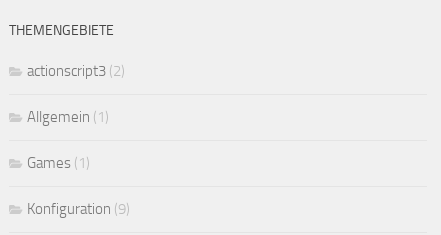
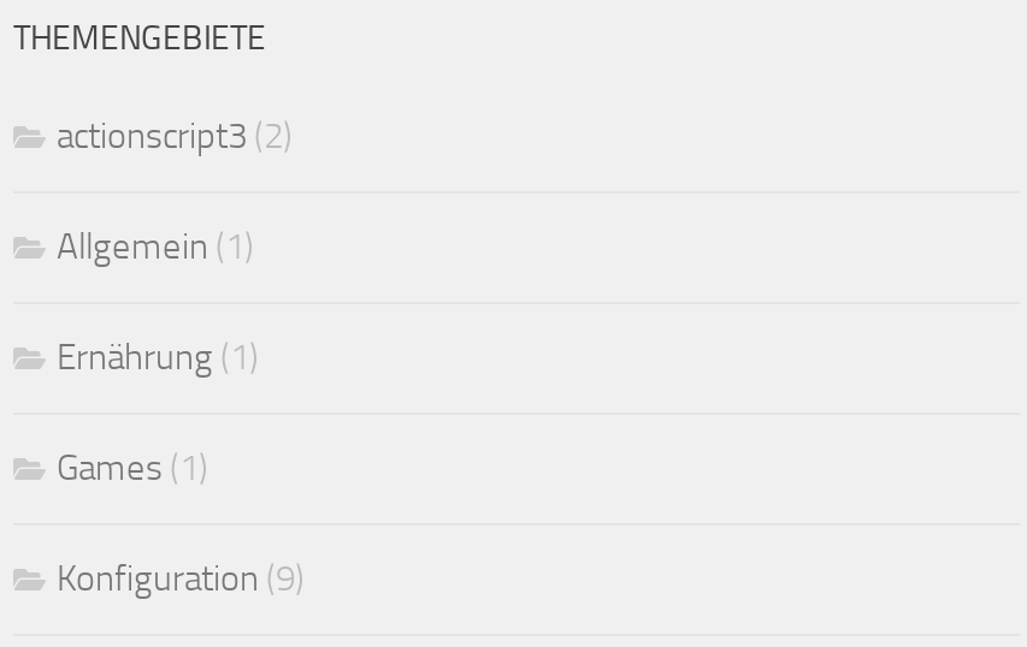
+ Ernährung (1)
